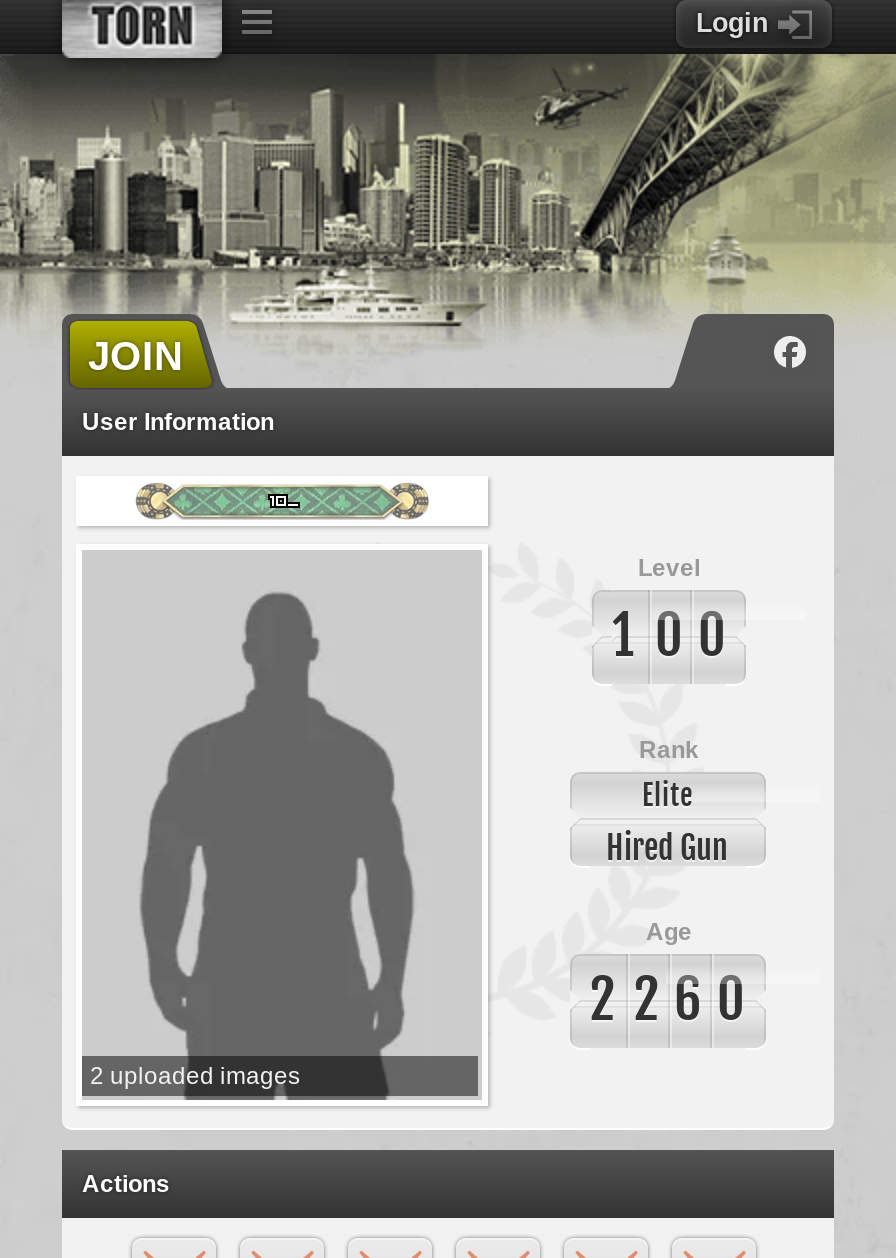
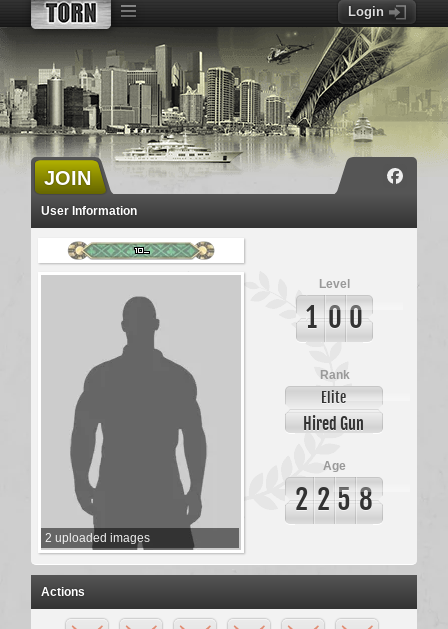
- 2 2 6 0
+ 2 2 5 8
